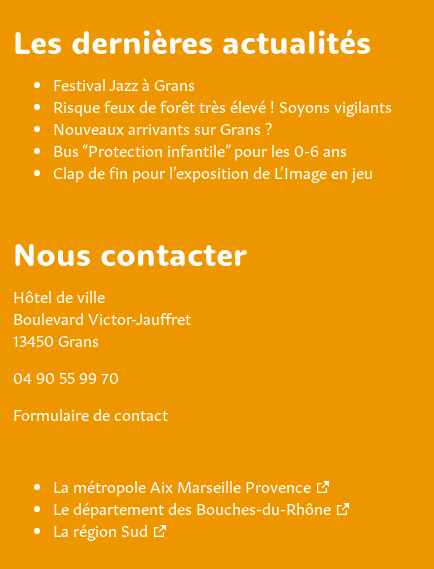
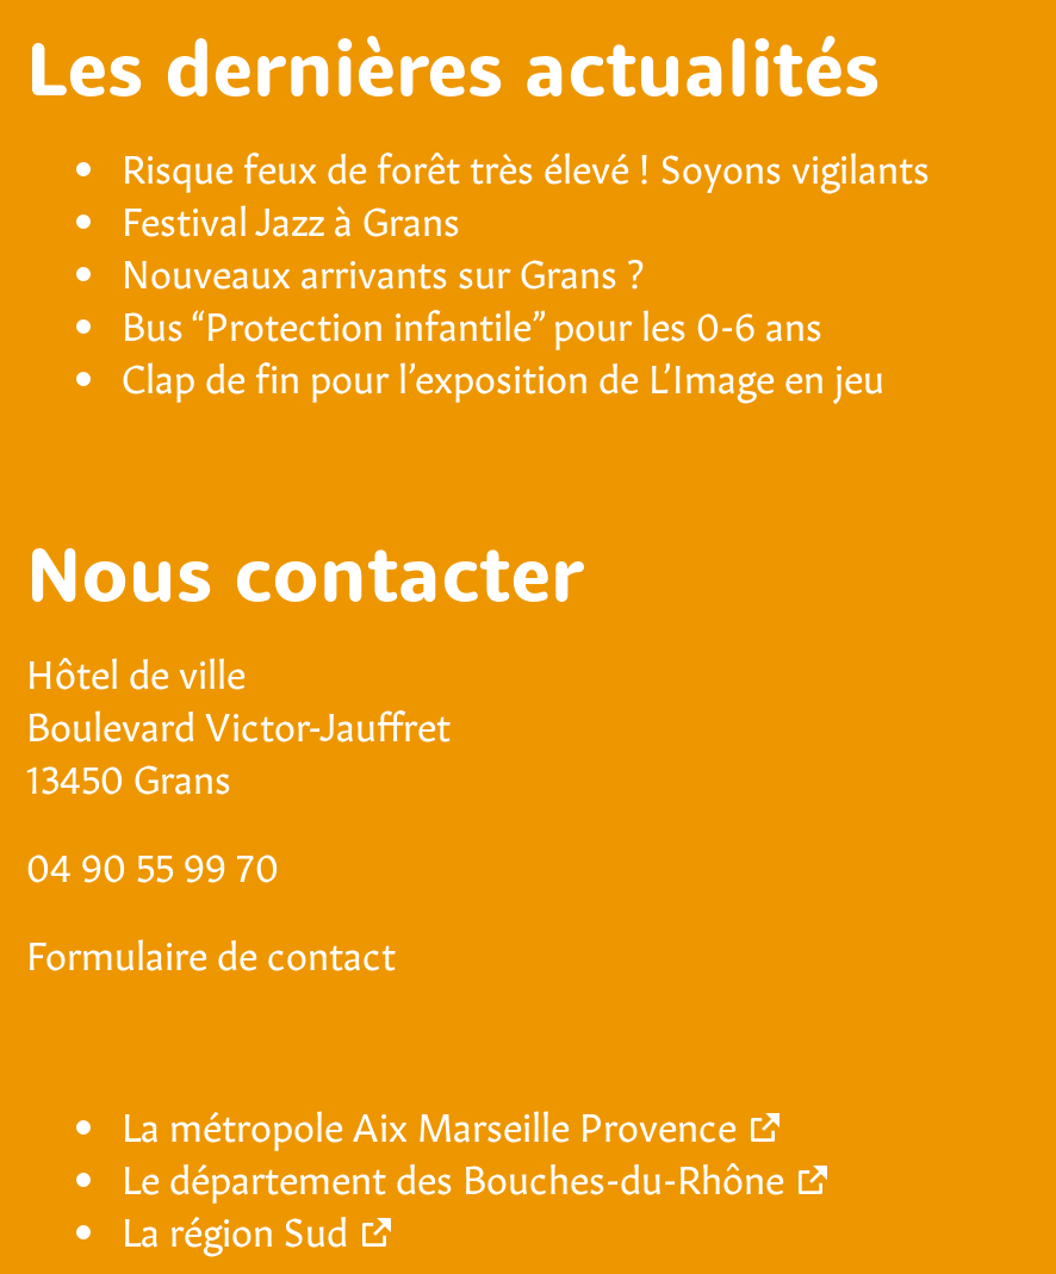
moved down: Festival Jazz à Grans

moved up: Risque feux de forêt très élevé ! Soyons vigilants
